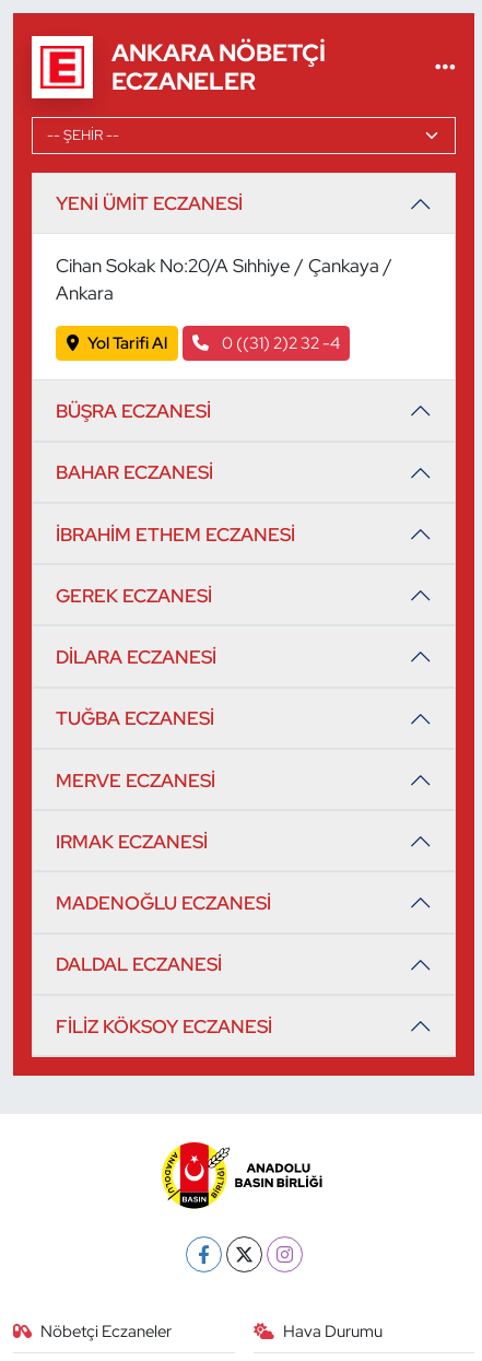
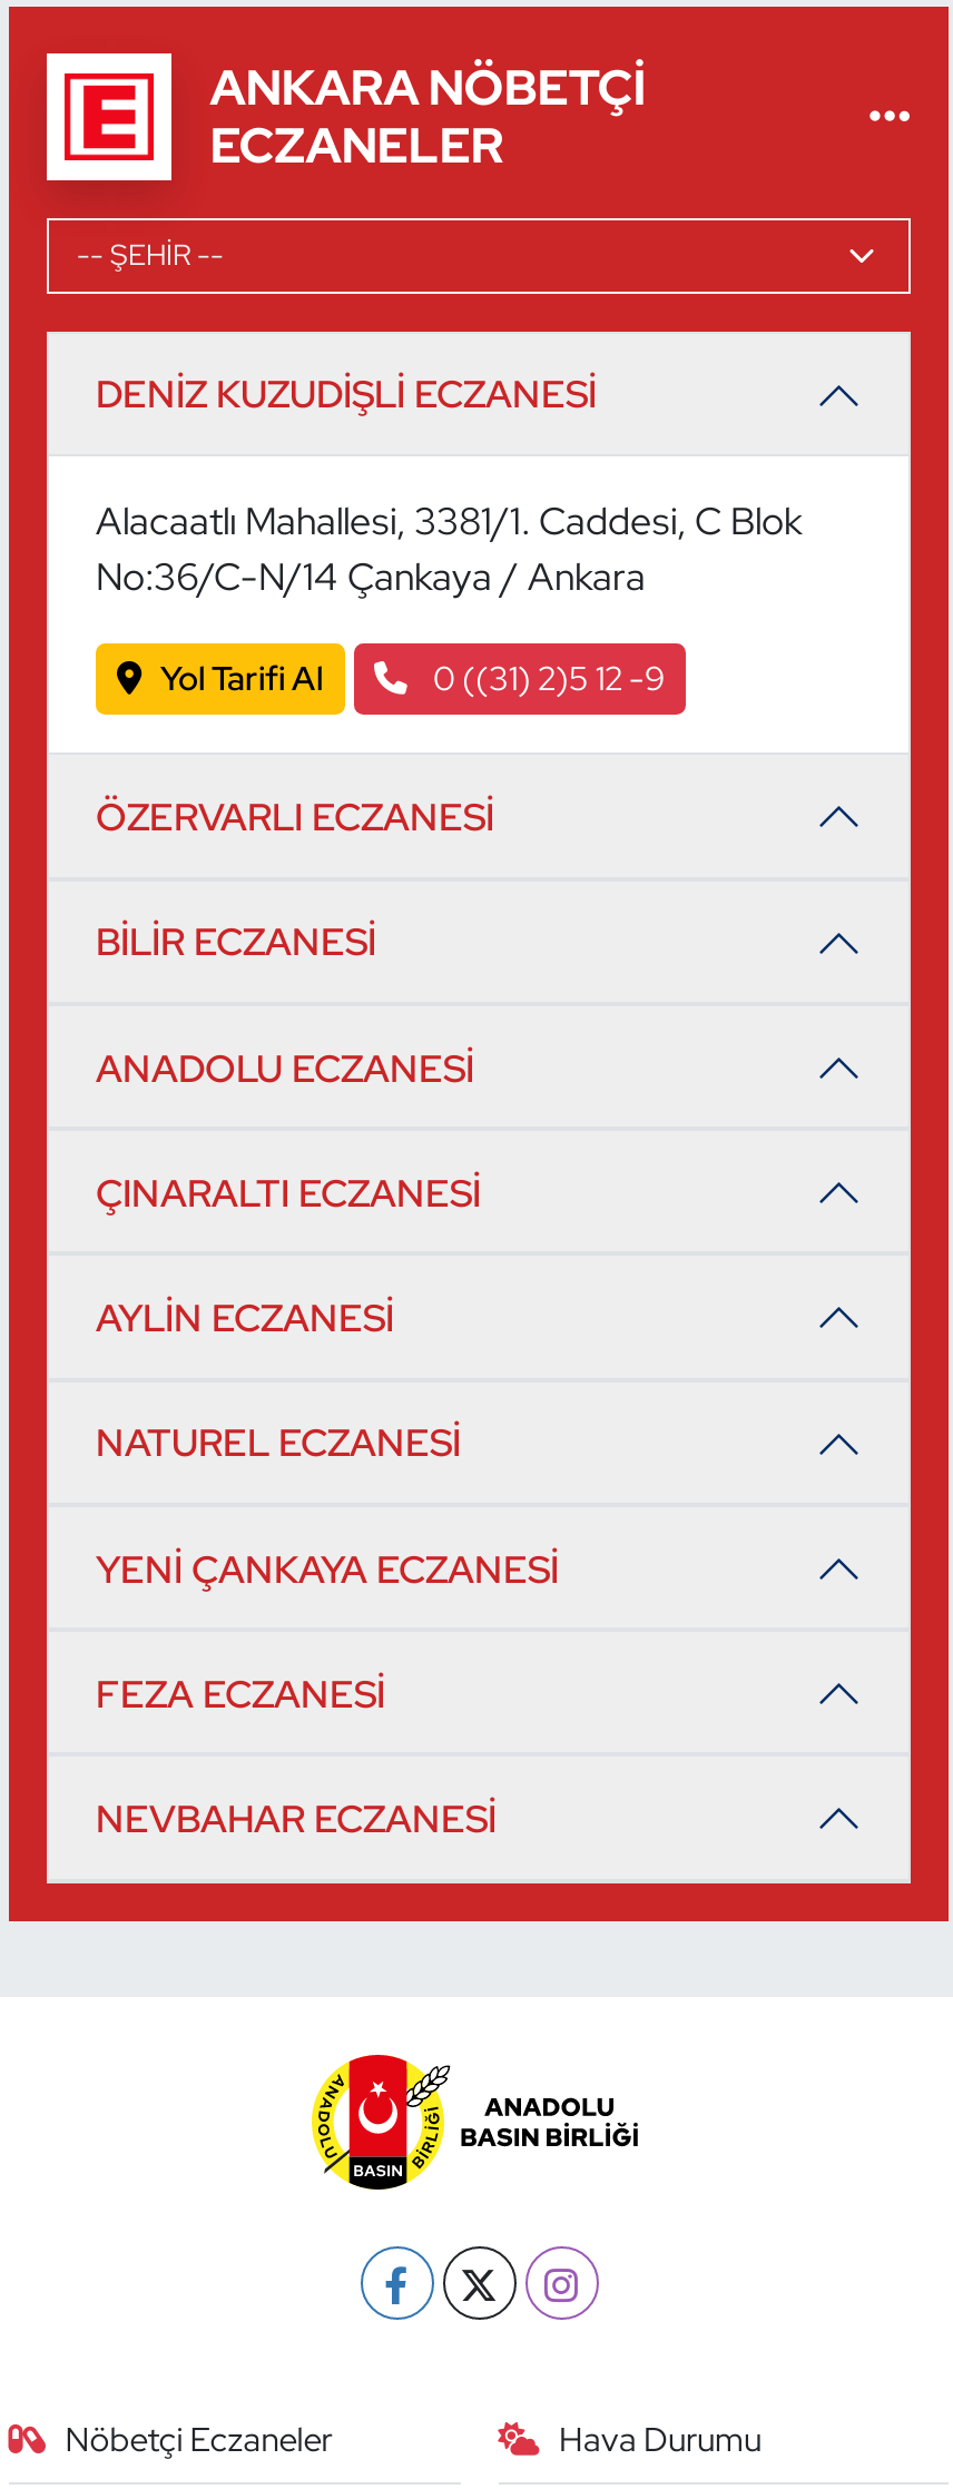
- YENİ ÜMİT ECZANESİ
+ DENİZ KUZUDİŞLİ ECZANESİ

- Cihan Sokak No:20/A Sıhhiye / Çankaya /
- Ankara
+ Alacaatlı Mahallesi, 3381/1. Caddesi, C Blok
+ No:36/C-N/14 Çankaya / Ankara

- 0 ((31) 2)2 32 -4
- BÜŞRA ECZANESİ
- BAHAR ECZANESİ
- İBRAHİM ETHEM ECZANESİ
- GEREK ECZANESİ
- DİLARA ECZANESİ
- TUĞBA ECZANESİ
- MERVE ECZANESİ
- IRMAK ECZANESİ
- MADENOĞLU ECZANESİ
- DALDAL ECZANESİ
- FİLİZ KÖKSOY ECZANESİ
+ 0 ((31) 2)5 12 -9
+ ÖZERVARLI ECZANESİ
+ BİLİR ECZANESİ
+ ANADOLU ECZANESİ
+ ÇINARALTI ECZANESİ
+ AYLİN ECZANESİ
+ NATUREL ECZANESİ
+ YENİ ÇANKAYA ECZANESİ
+ FEZA ECZANESİ
+ NEVBAHAR ECZANESİ
